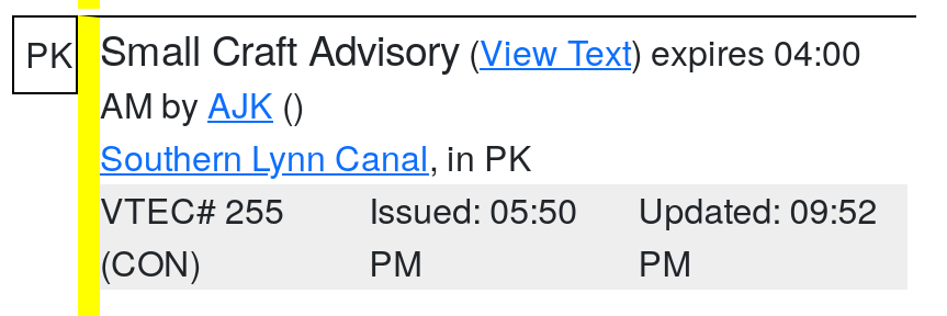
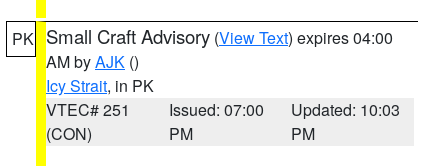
- Southern Lynn Canal, in PK
- VTEC# 255
+ Icy Strait, in PK
+ VTEC# 251

- Issued: 05:50
+ Issued: 07:00

- Updated: 09:52
+ Updated: 10:03
